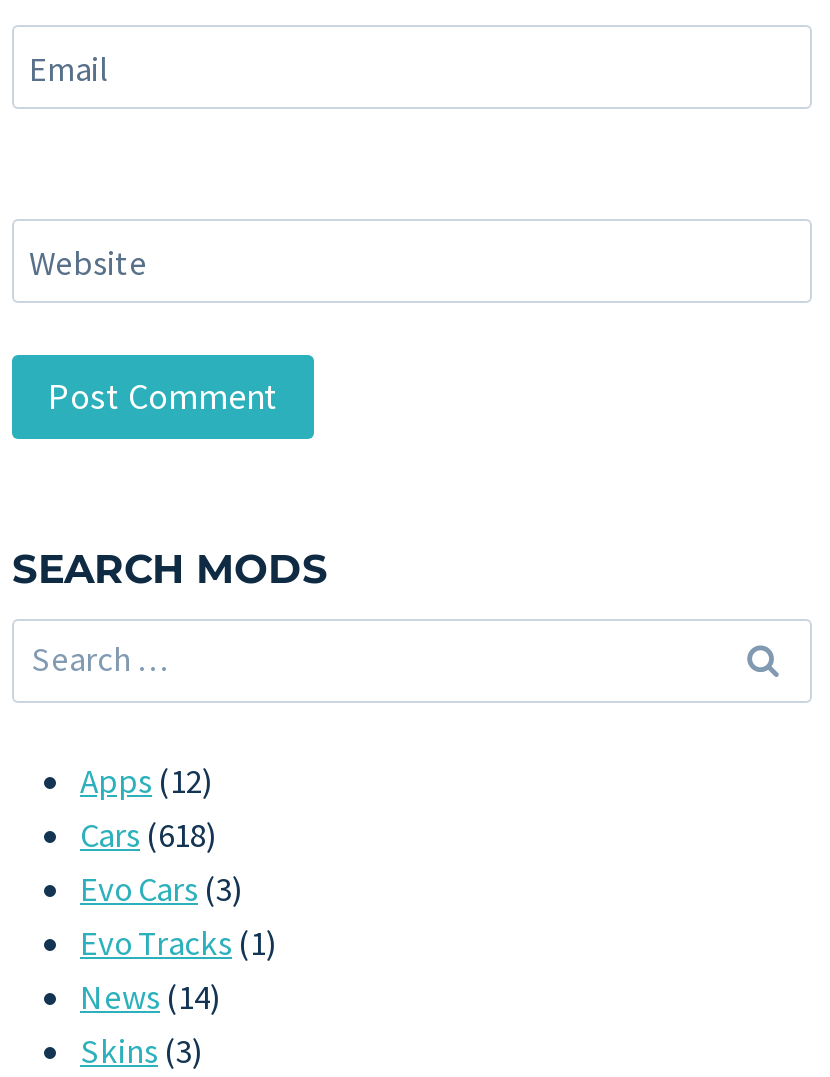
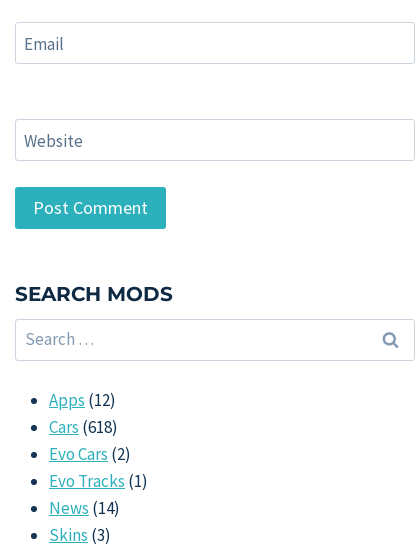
- Evo Cars (3)
+ Evo Cars (2)
